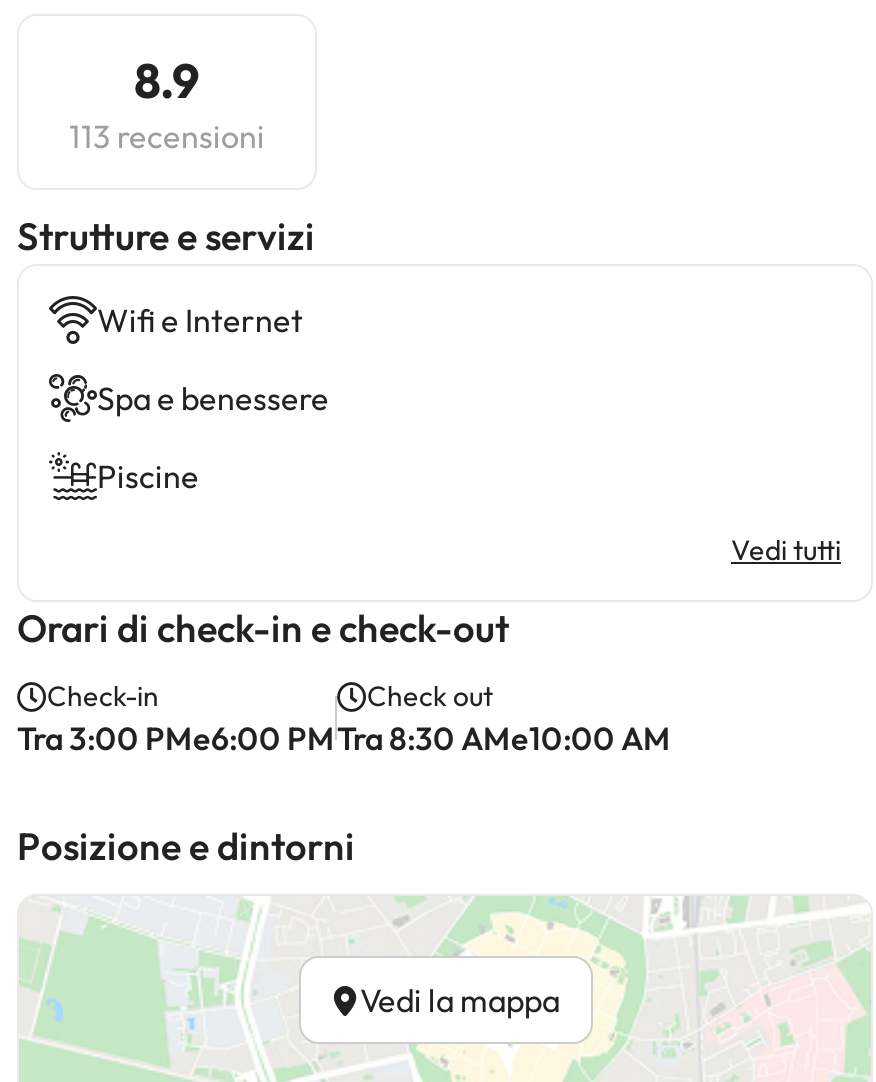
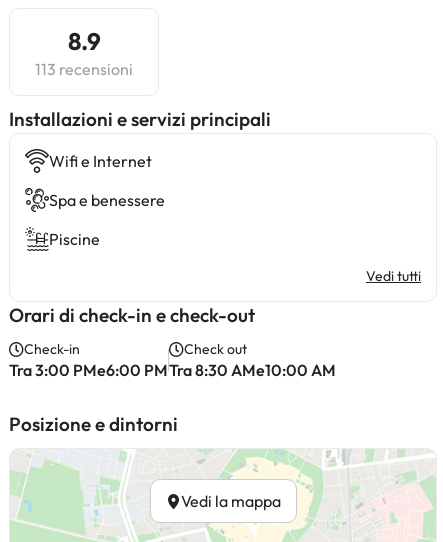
- Strutture e servizi
+ Installazioni e servizi principali
